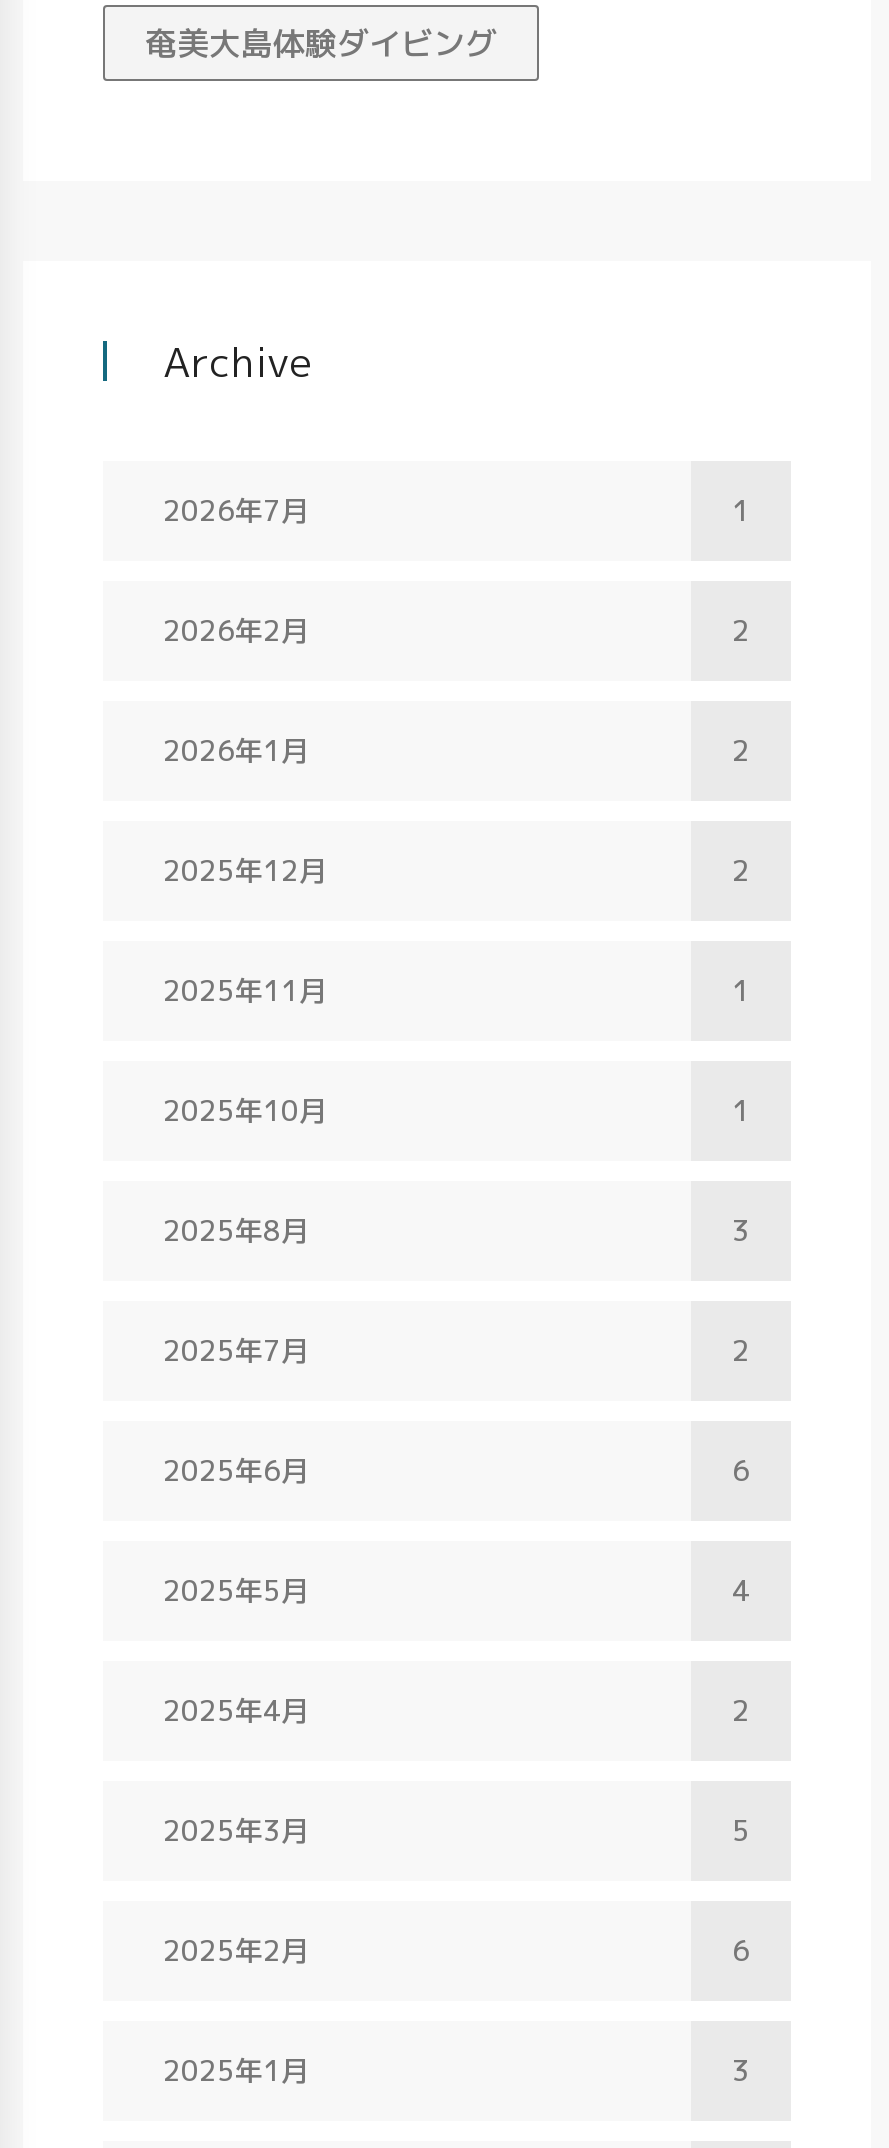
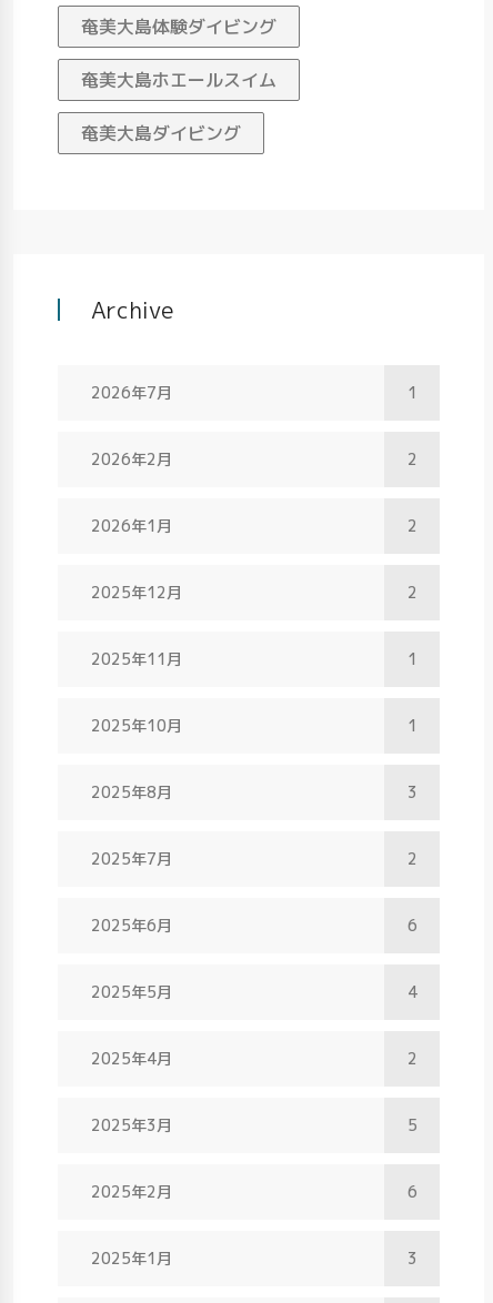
+ 奄美大島ホエールスイム
+ 奄美大島ダイビング
